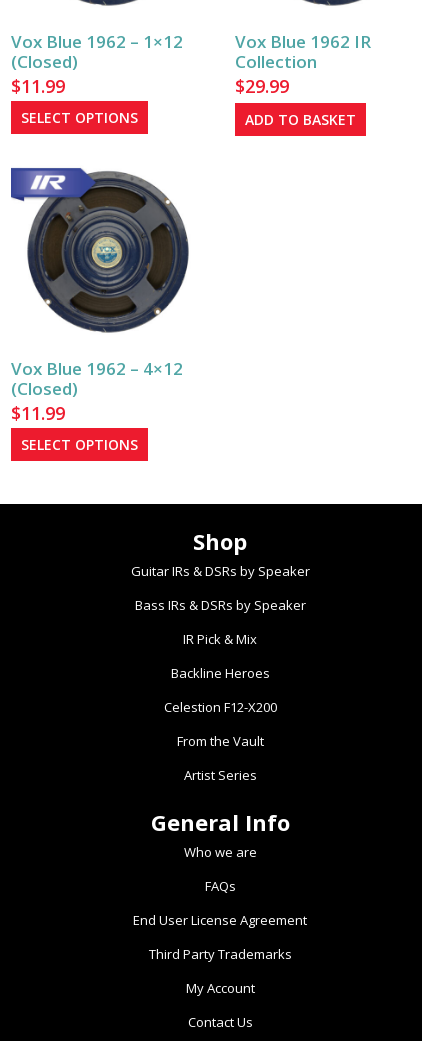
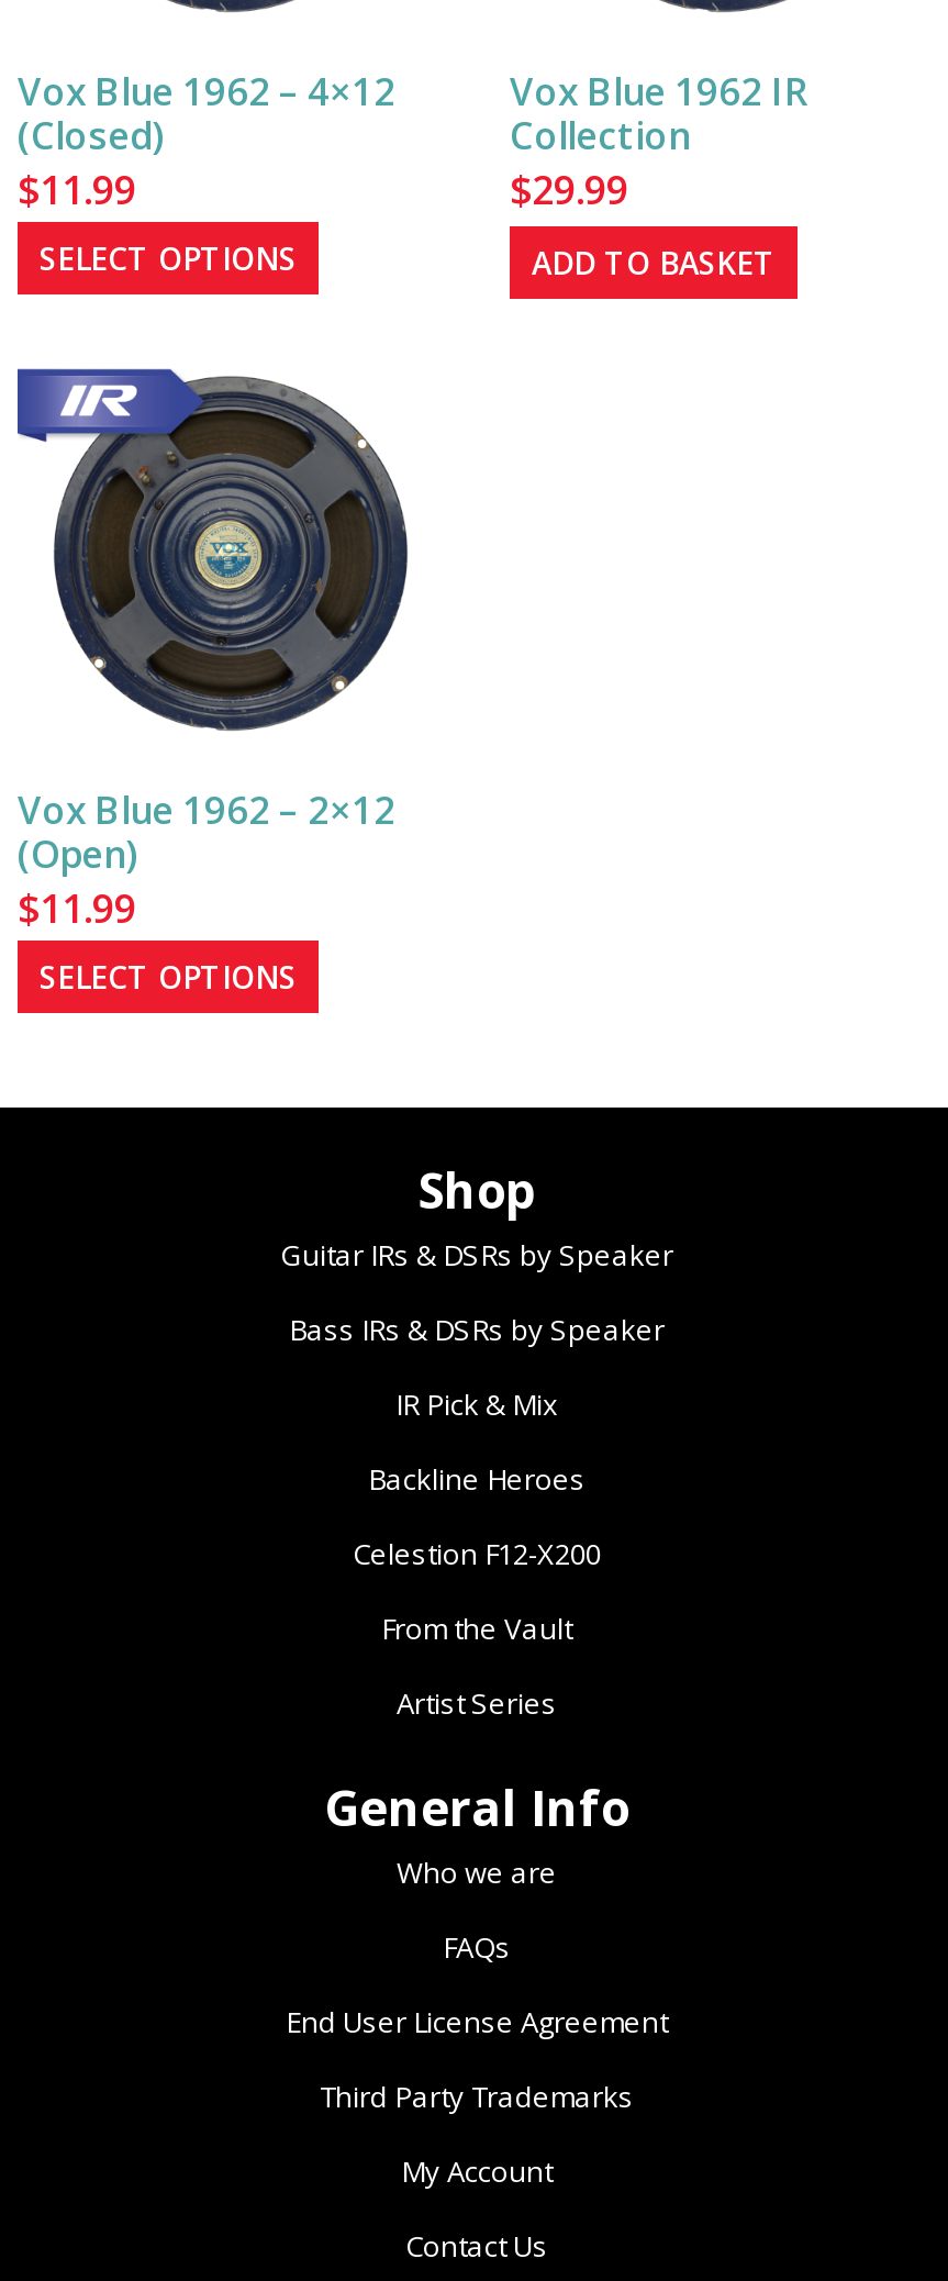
- Vox Blue 1962 – 1×12
+ Vox Blue 1962 – 4×12

- Vox Blue 1962 – 4×12
- (Closed)
+ Vox Blue 1962 – 2×12
+ (Open)
